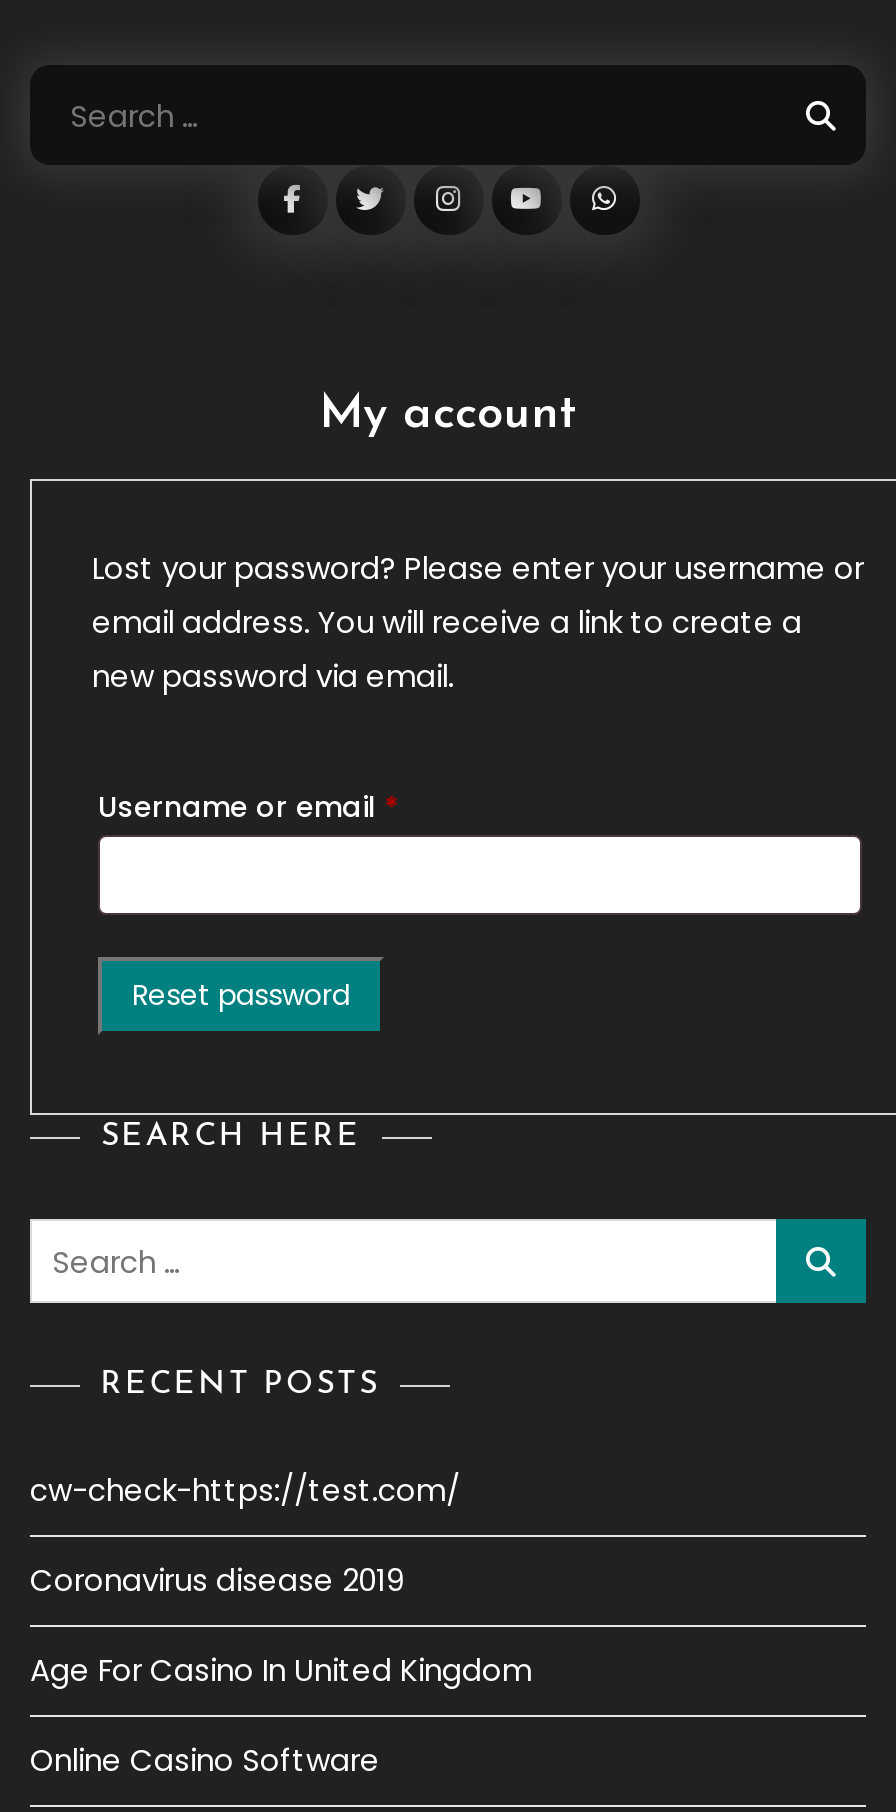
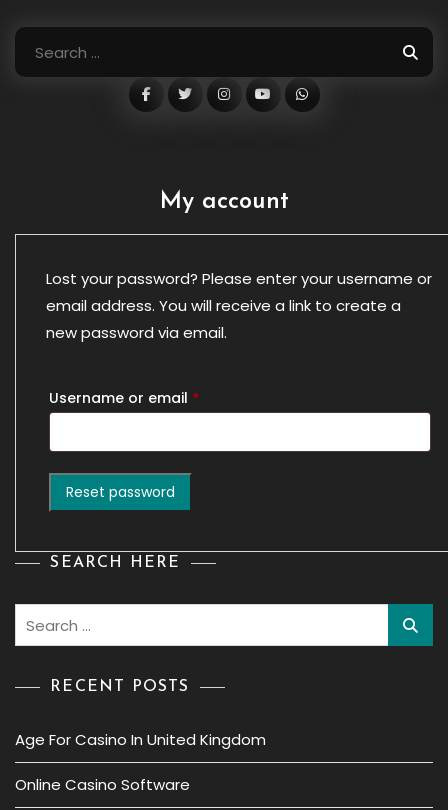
- cw-check-https://test.com/
- Coronavirus disease 2019
